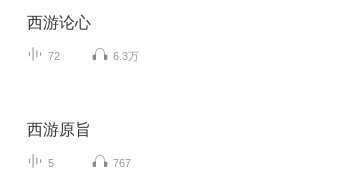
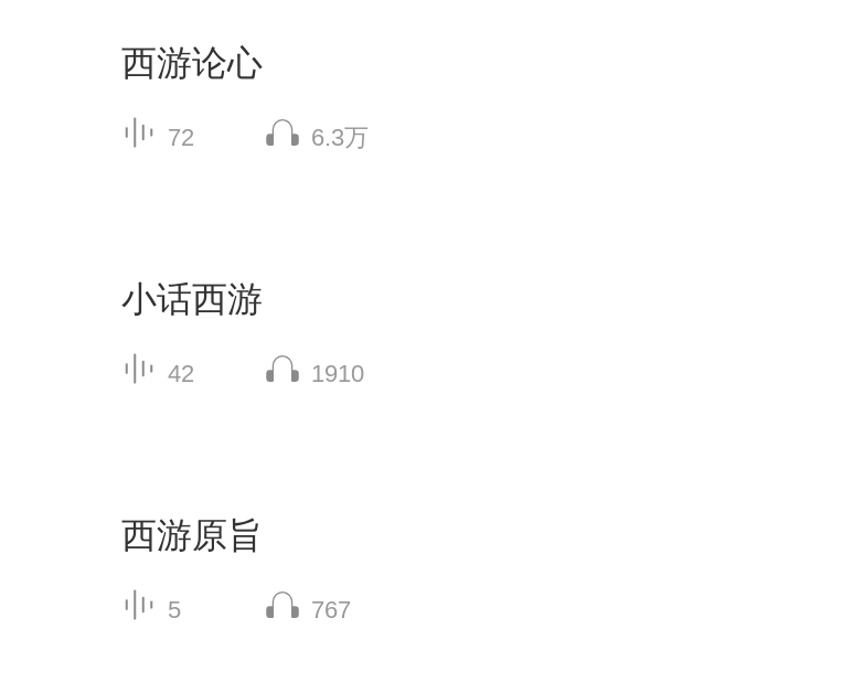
+ 小话西游
+ 42
+ 1910
